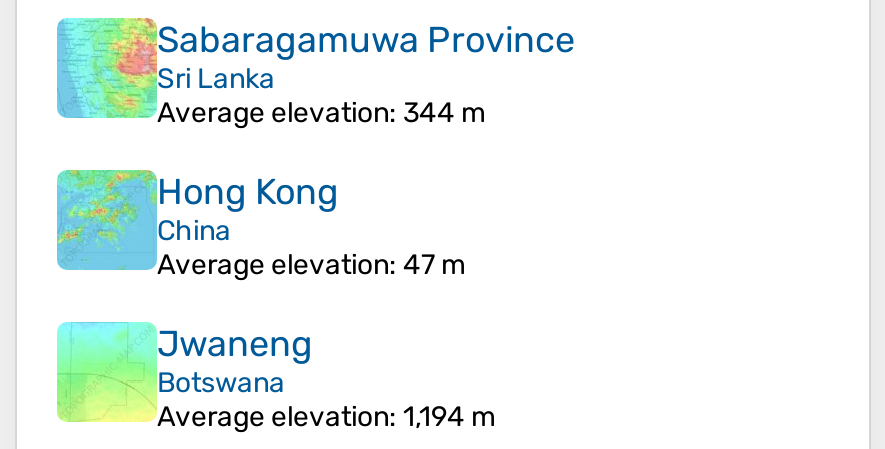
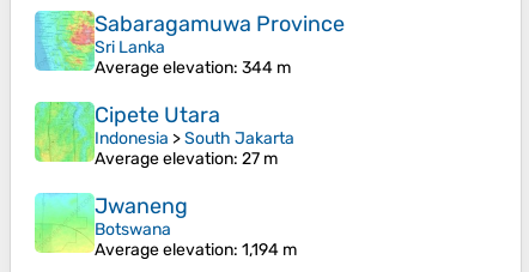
- [image]
- Hong Kong
- China
- Average elevation: 47 m
+ [image]
+ Cipete Utara
+ Indonesia > South Jakarta
+ Average elevation: 27 m
